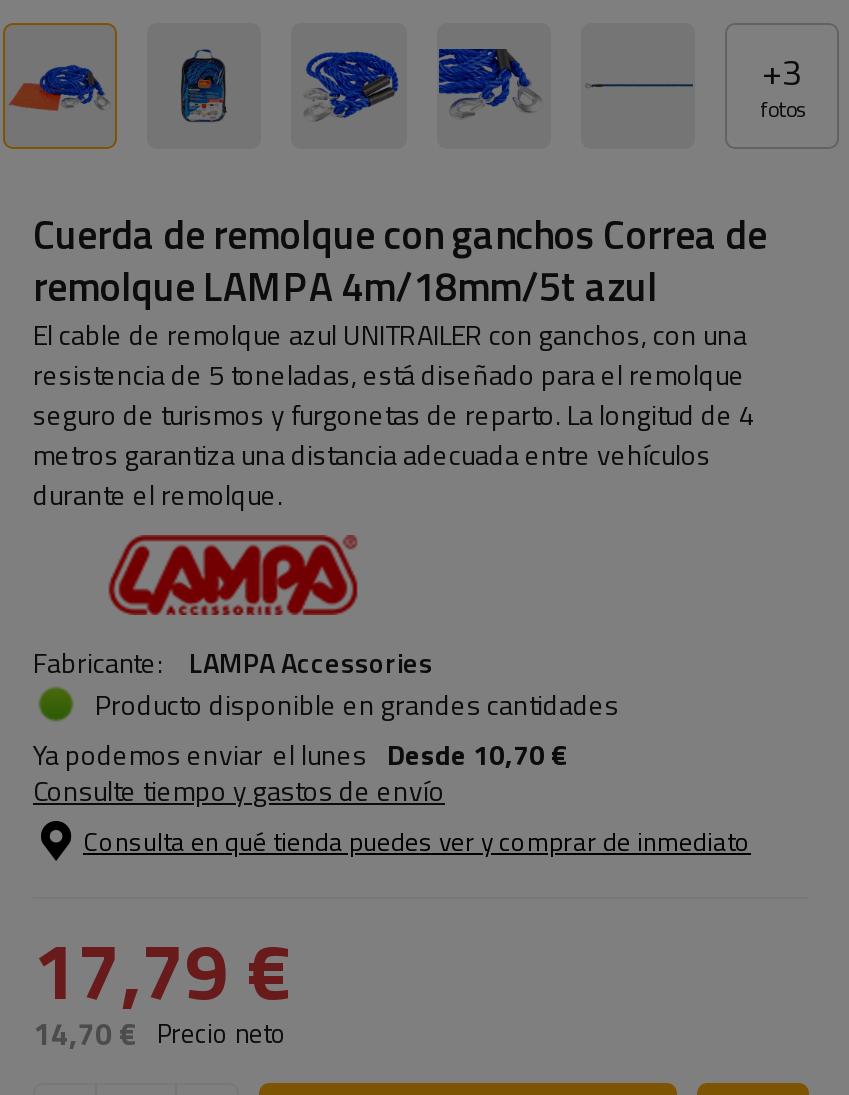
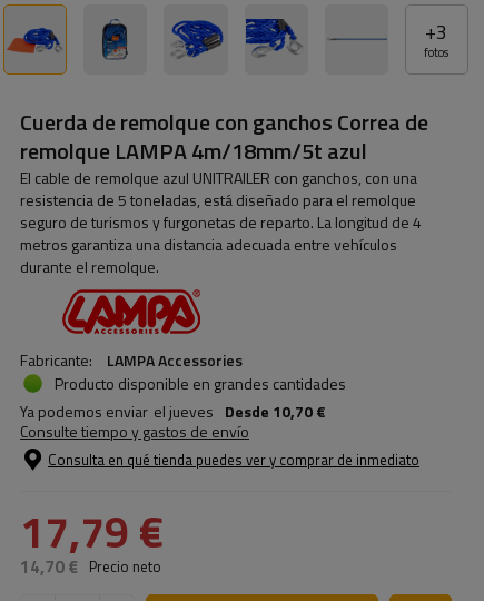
- Ya podemos enviar el lunes Desde 10,70 €
+ Ya podemos enviar el jueves Desde 10,70 €
